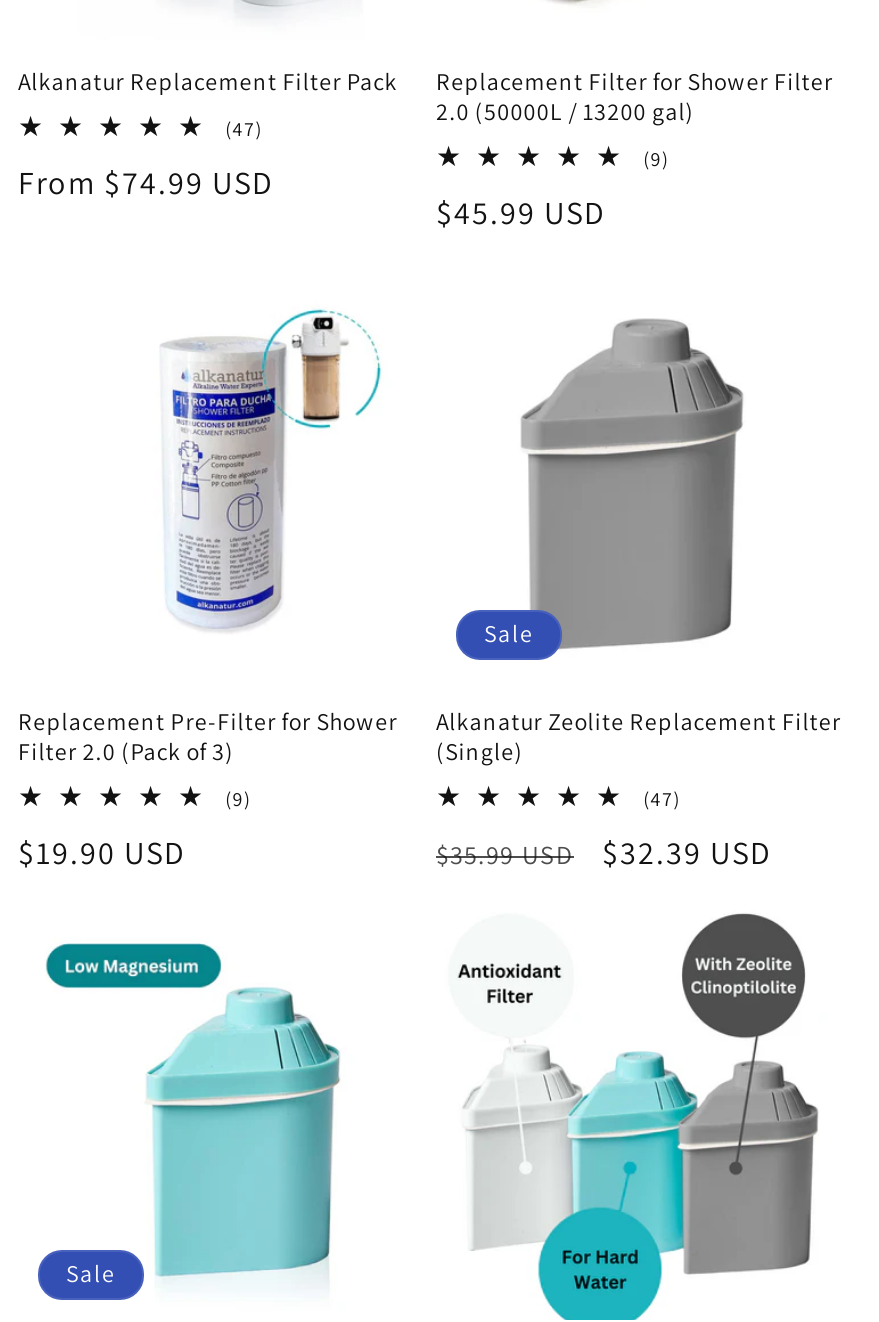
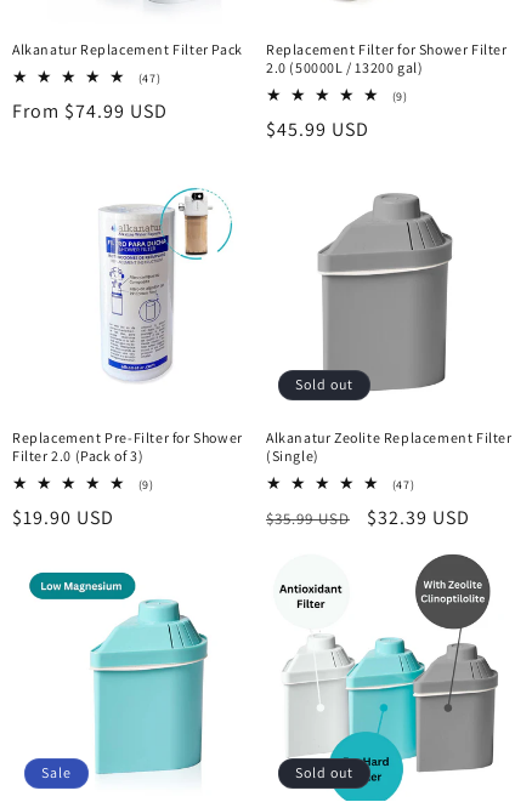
- Sale
+ Sold out

+ Sold out
